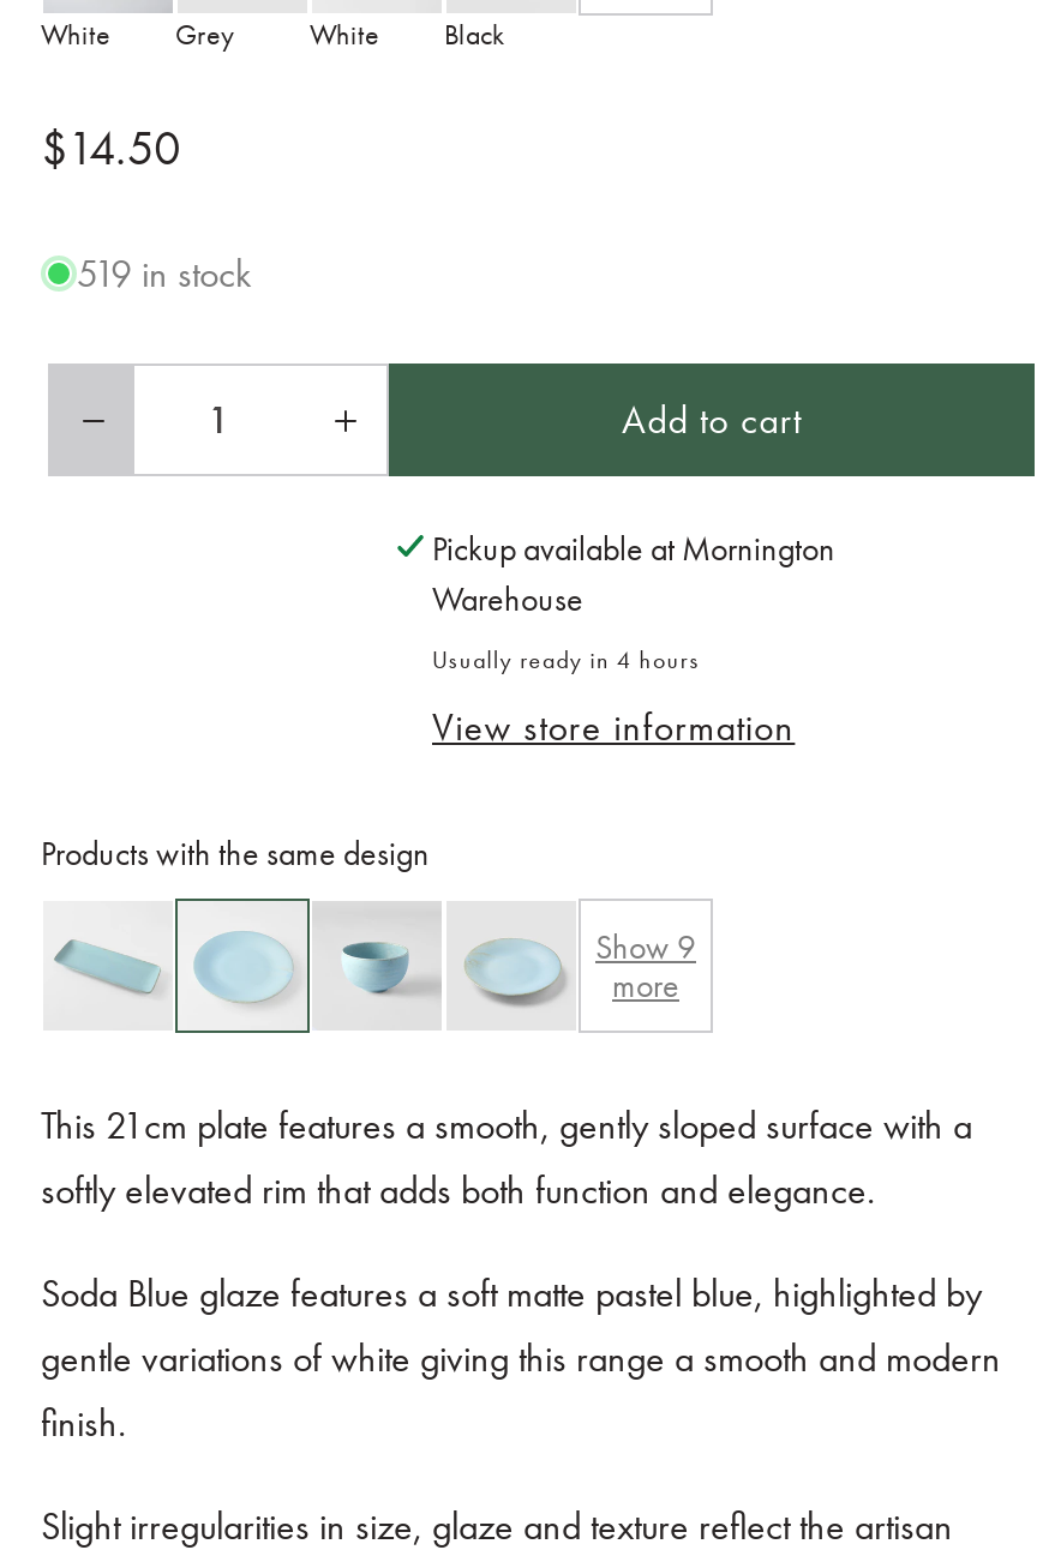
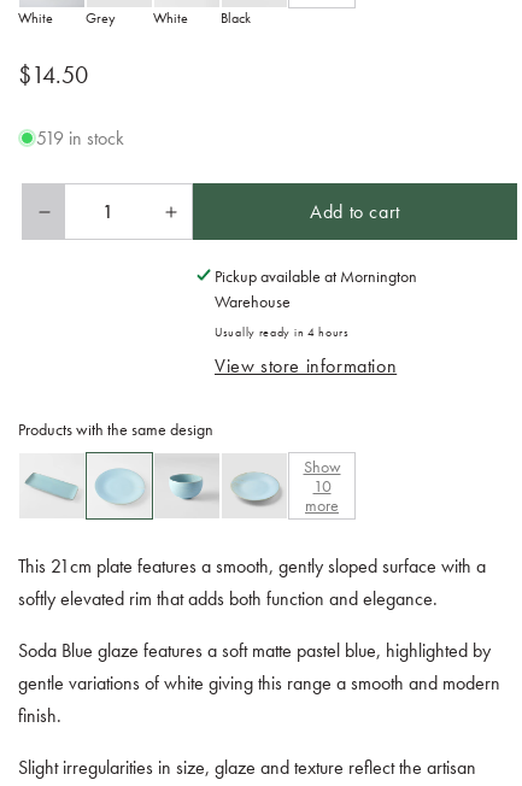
- Show 9
+ Show
+ 10
